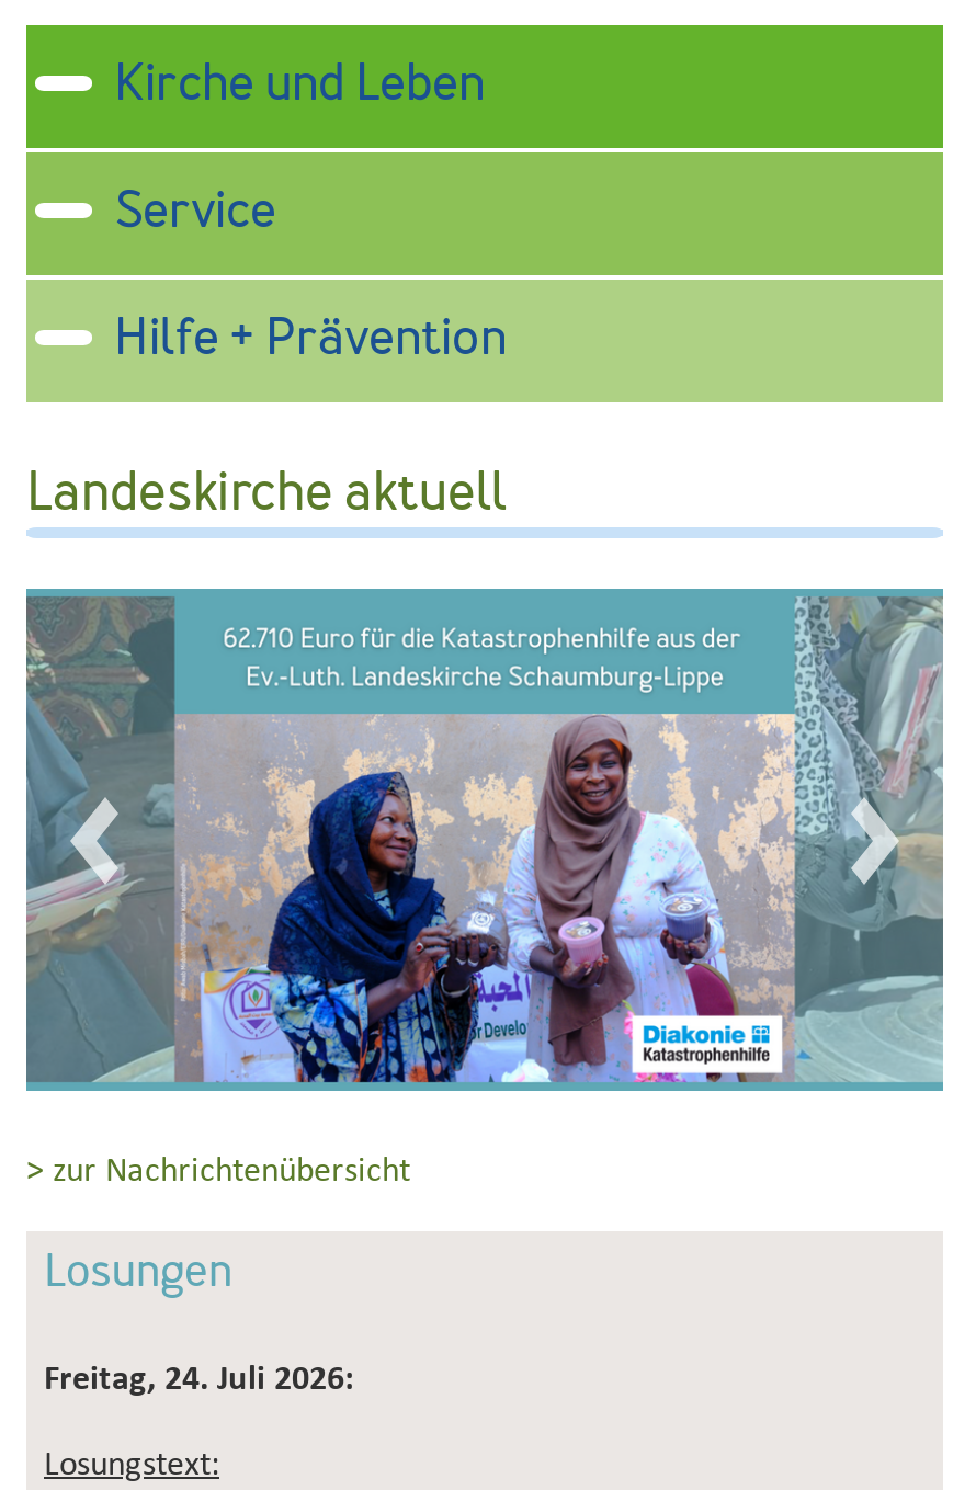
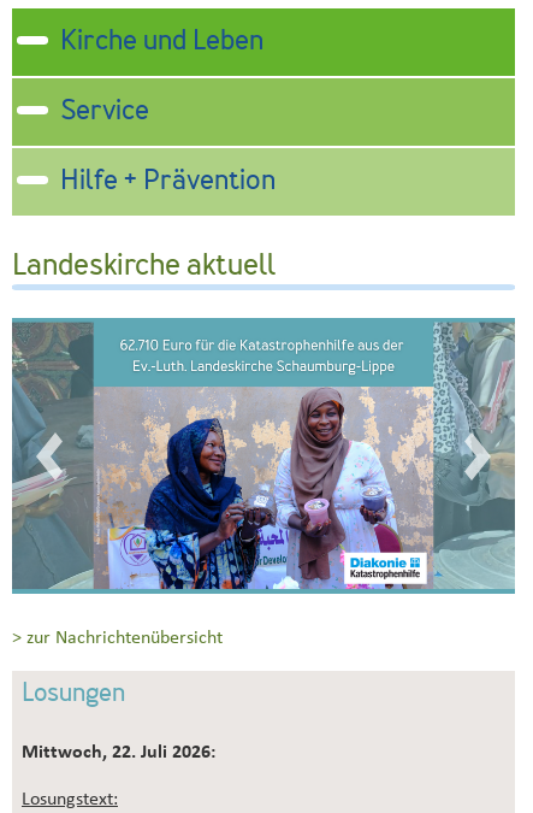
- Freitag, 24. Juli 2026:
+ Mittwoch, 22. Juli 2026:
